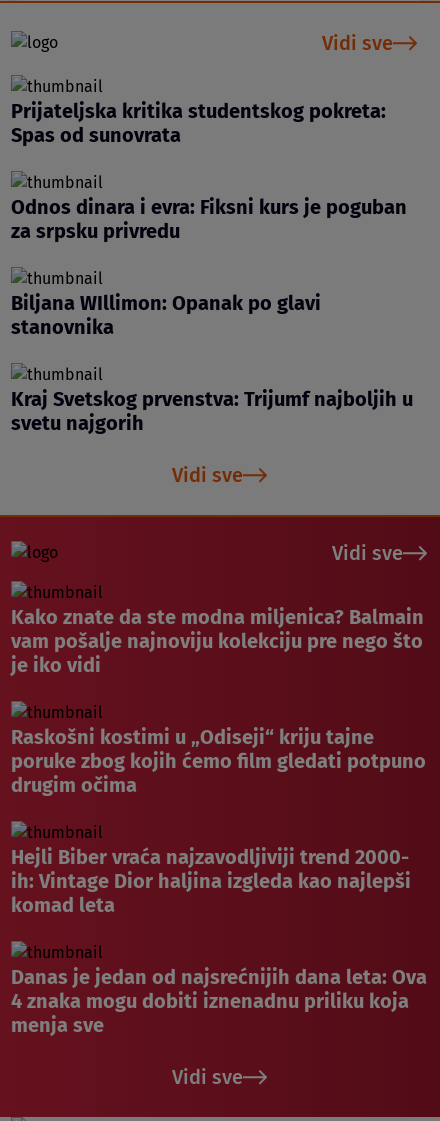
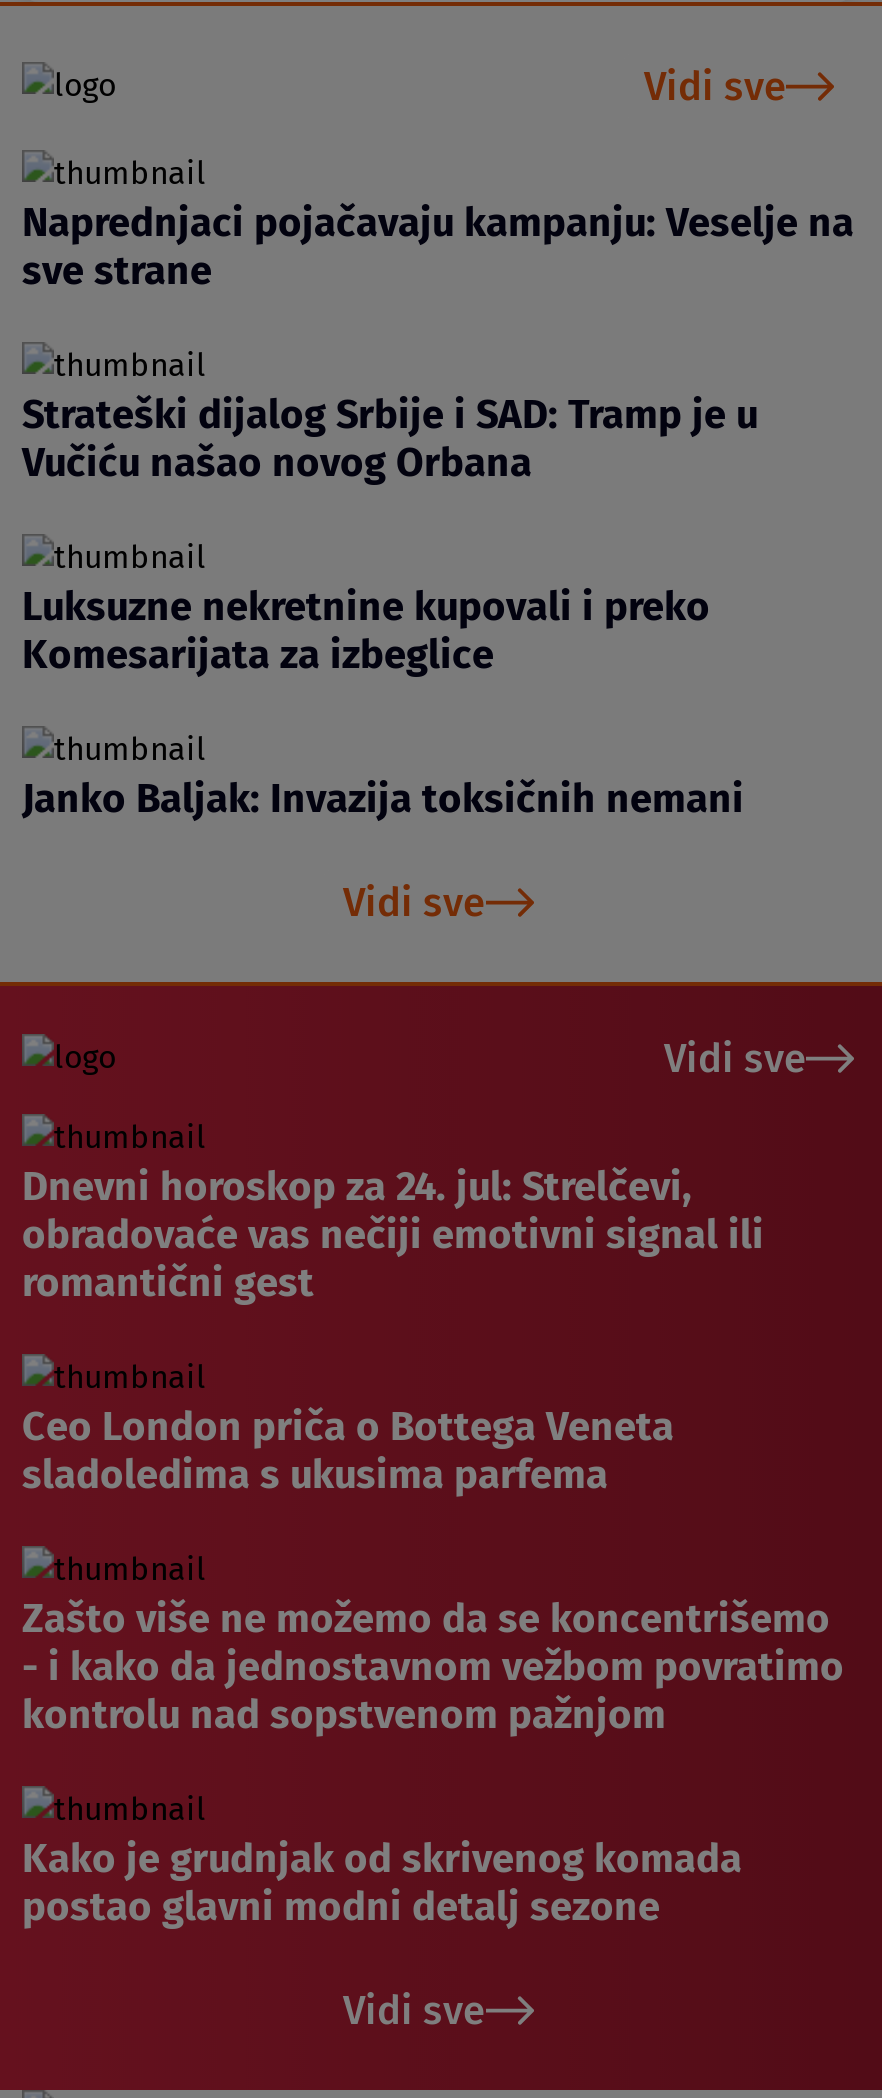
- Prijateljska kritika studentskog pokreta:
- Spas od sunovrata
+ Naprednjaci pojačavaju kampanju: Veselje na
+ sve strane

- Odnos dinara i evra: Fiksni kurs je poguban
- za srpsku privredu
+ Strateški dijalog Srbije i SAD: Tramp je u
+ Vučiću našao novog Orbana

- Biljana WIllimon: Opanak po glavi
- stanovnika
+ Luksuzne nekretnine kupovali i preko
+ Komesarijata za izbeglice

- Kraj Svetskog prvenstva: Trijumf najboljih u
- svetu najgorih
+ Janko Baljak: Invazija toksičnih nemani

- Kako znate da ste modna miljenica? Balmain
- vam pošalje najnoviju kolekciju pre nego što
- je iko vidi
+ Dnevni horoskop za 24. jul: Strelčevi,
+ obradovaće vas nečiji emotivni signal ili
+ romantični gest

- Raskošni kostimi u „Odiseji“ kriju tajne
- poruke zbog kojih ćemo film gledati potpuno
- drugim očima
+ Ceo London priča o Bottega Veneta
+ sladoledima s ukusima parfema

- Hejli Biber vraća najzavodljiviji trend 2000-
- ih: Vintage Dior haljina izgleda kao najlepši
- komad leta
+ Zašto više ne možemo da se koncentrišemo
+ - i kako da jednostavnom vežbom povratimo
+ kontrolu nad sopstvenom pažnjom

- Danas je jedan od najsrećnijih dana leta: Ova
- 4 znaka mogu dobiti iznenadnu priliku koja
- menja sve
+ Kako je grudnjak od skrivenog komada
+ postao glavni modni detalj sezone
